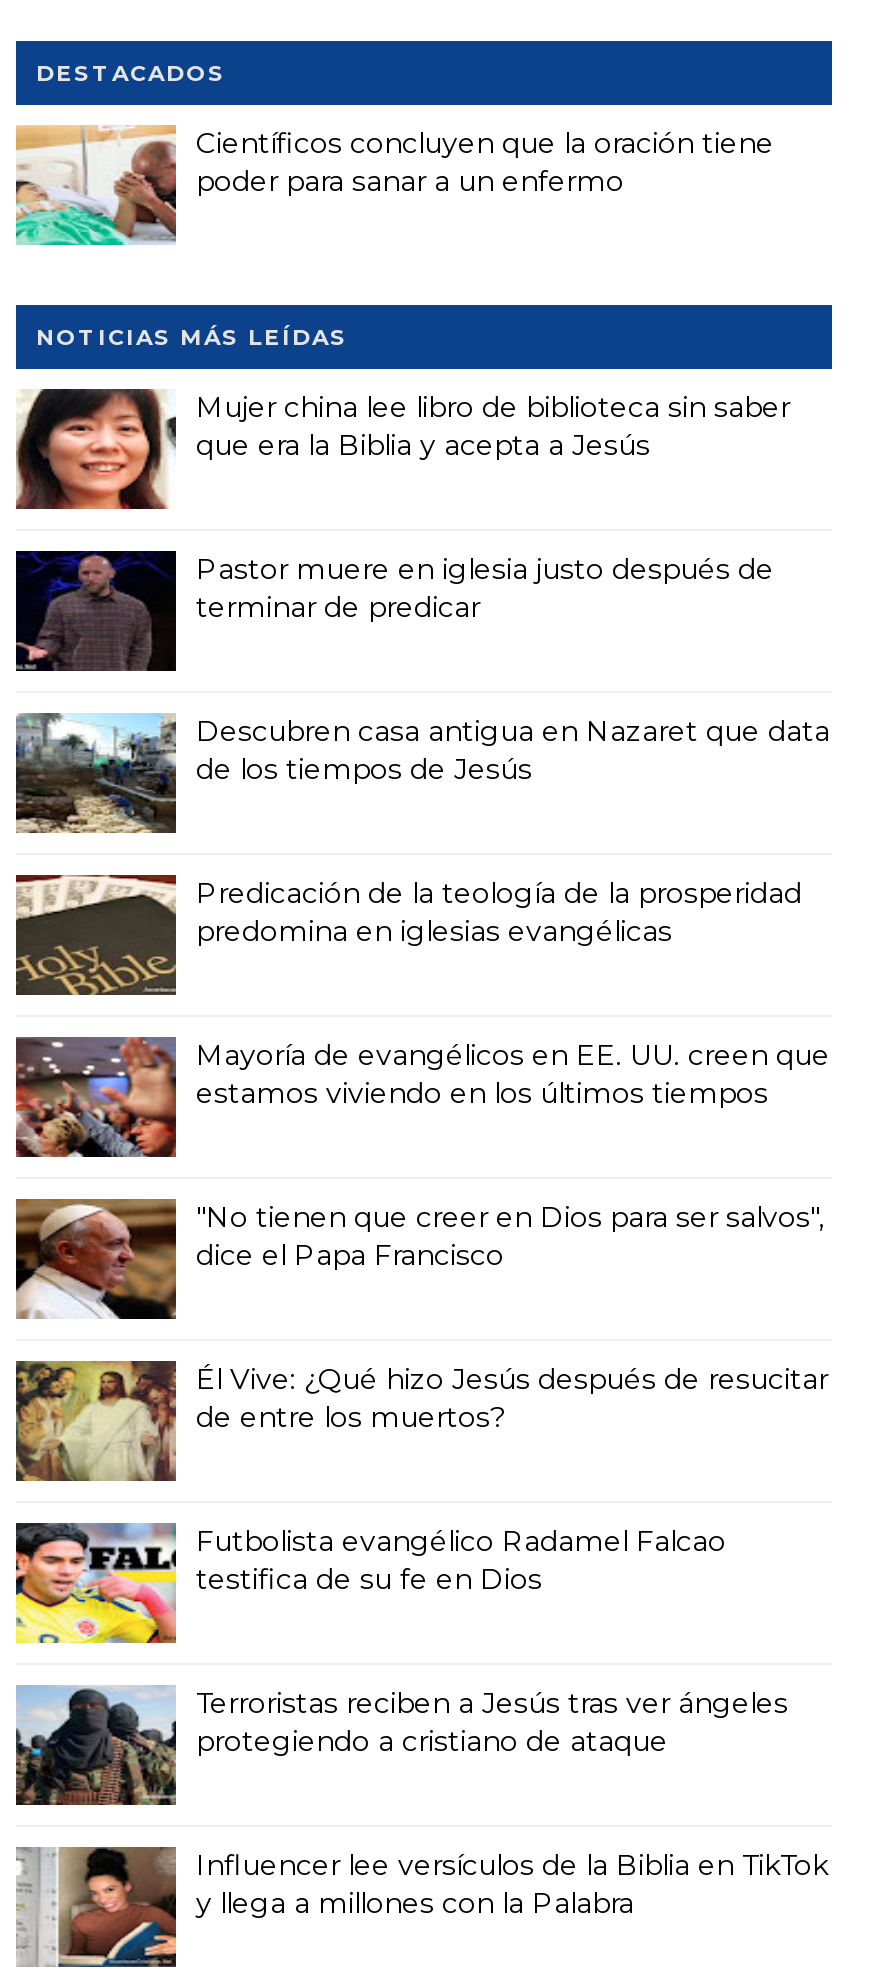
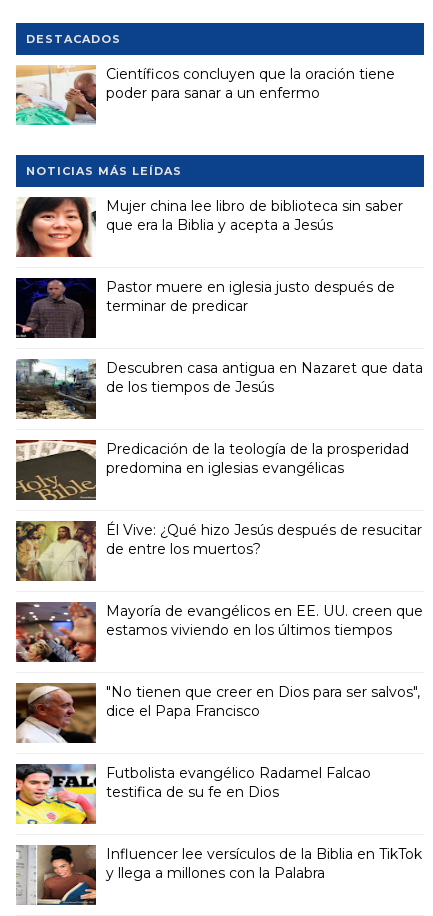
moved down: [image] | Mayoría de evangélicos en EE. UU. creen que | estamos viviendo en los últimos tiempos | "No tienen que creer en Dios para ser salvos", | dice el Papa Francisco

moved up: [image] | Él Vive: ¿Qué hizo Jesús después de resucitar | de entre los muertos?

- [image]
- Terroristas reciben a Jesús tras ver ángeles
- protegiendo a cristiano de ataque
